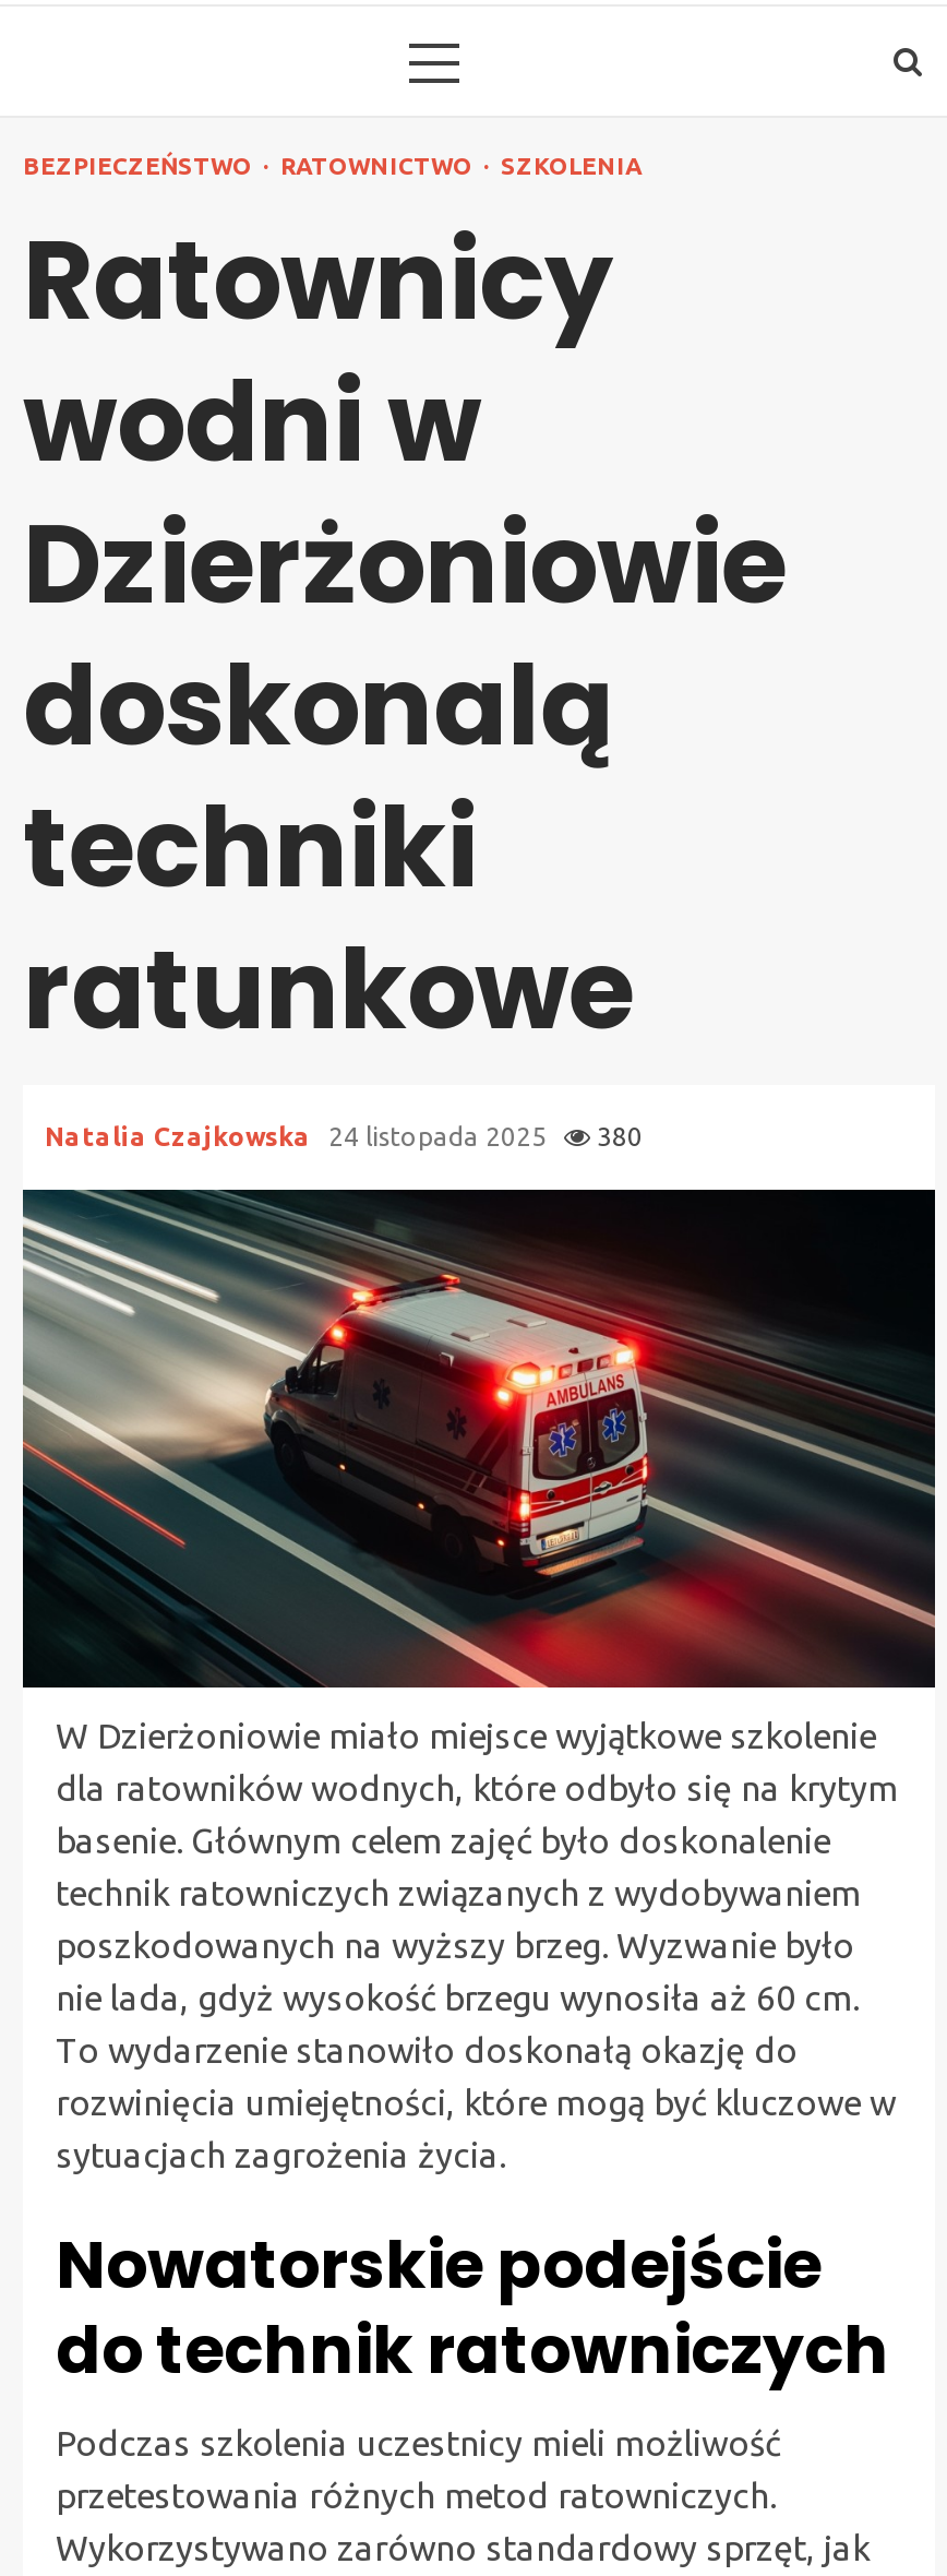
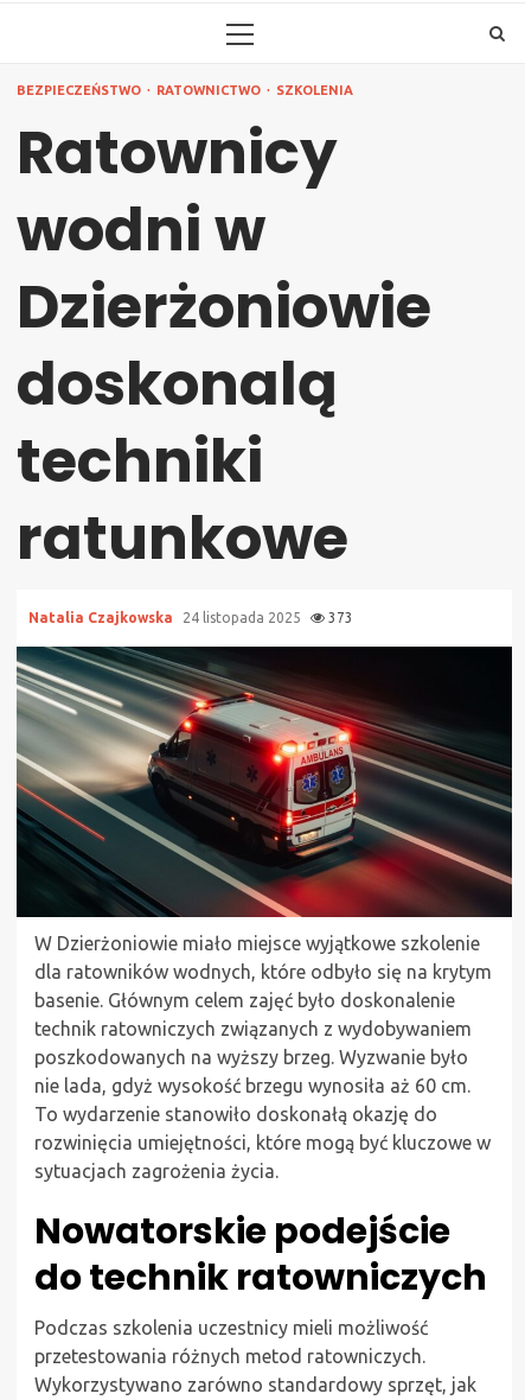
- Natalia Czajkowska 24 listopada 2025 380
+ Natalia Czajkowska 24 listopada 2025 373
